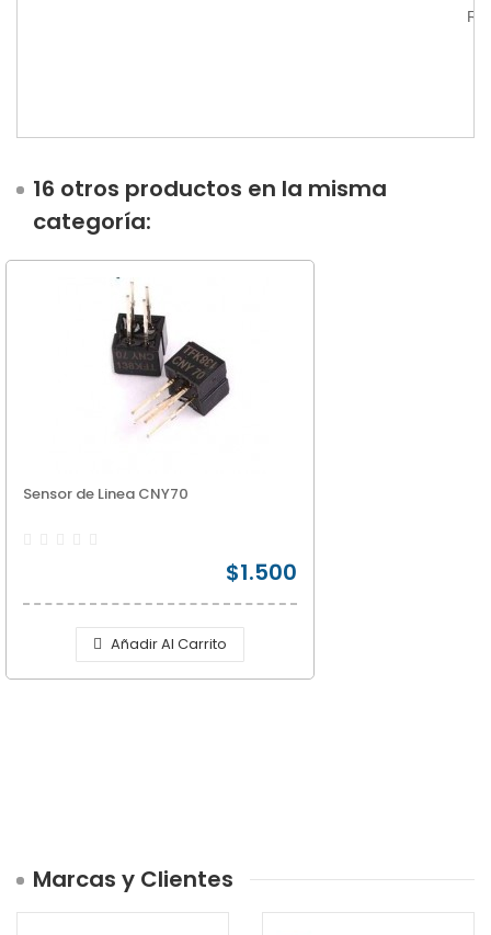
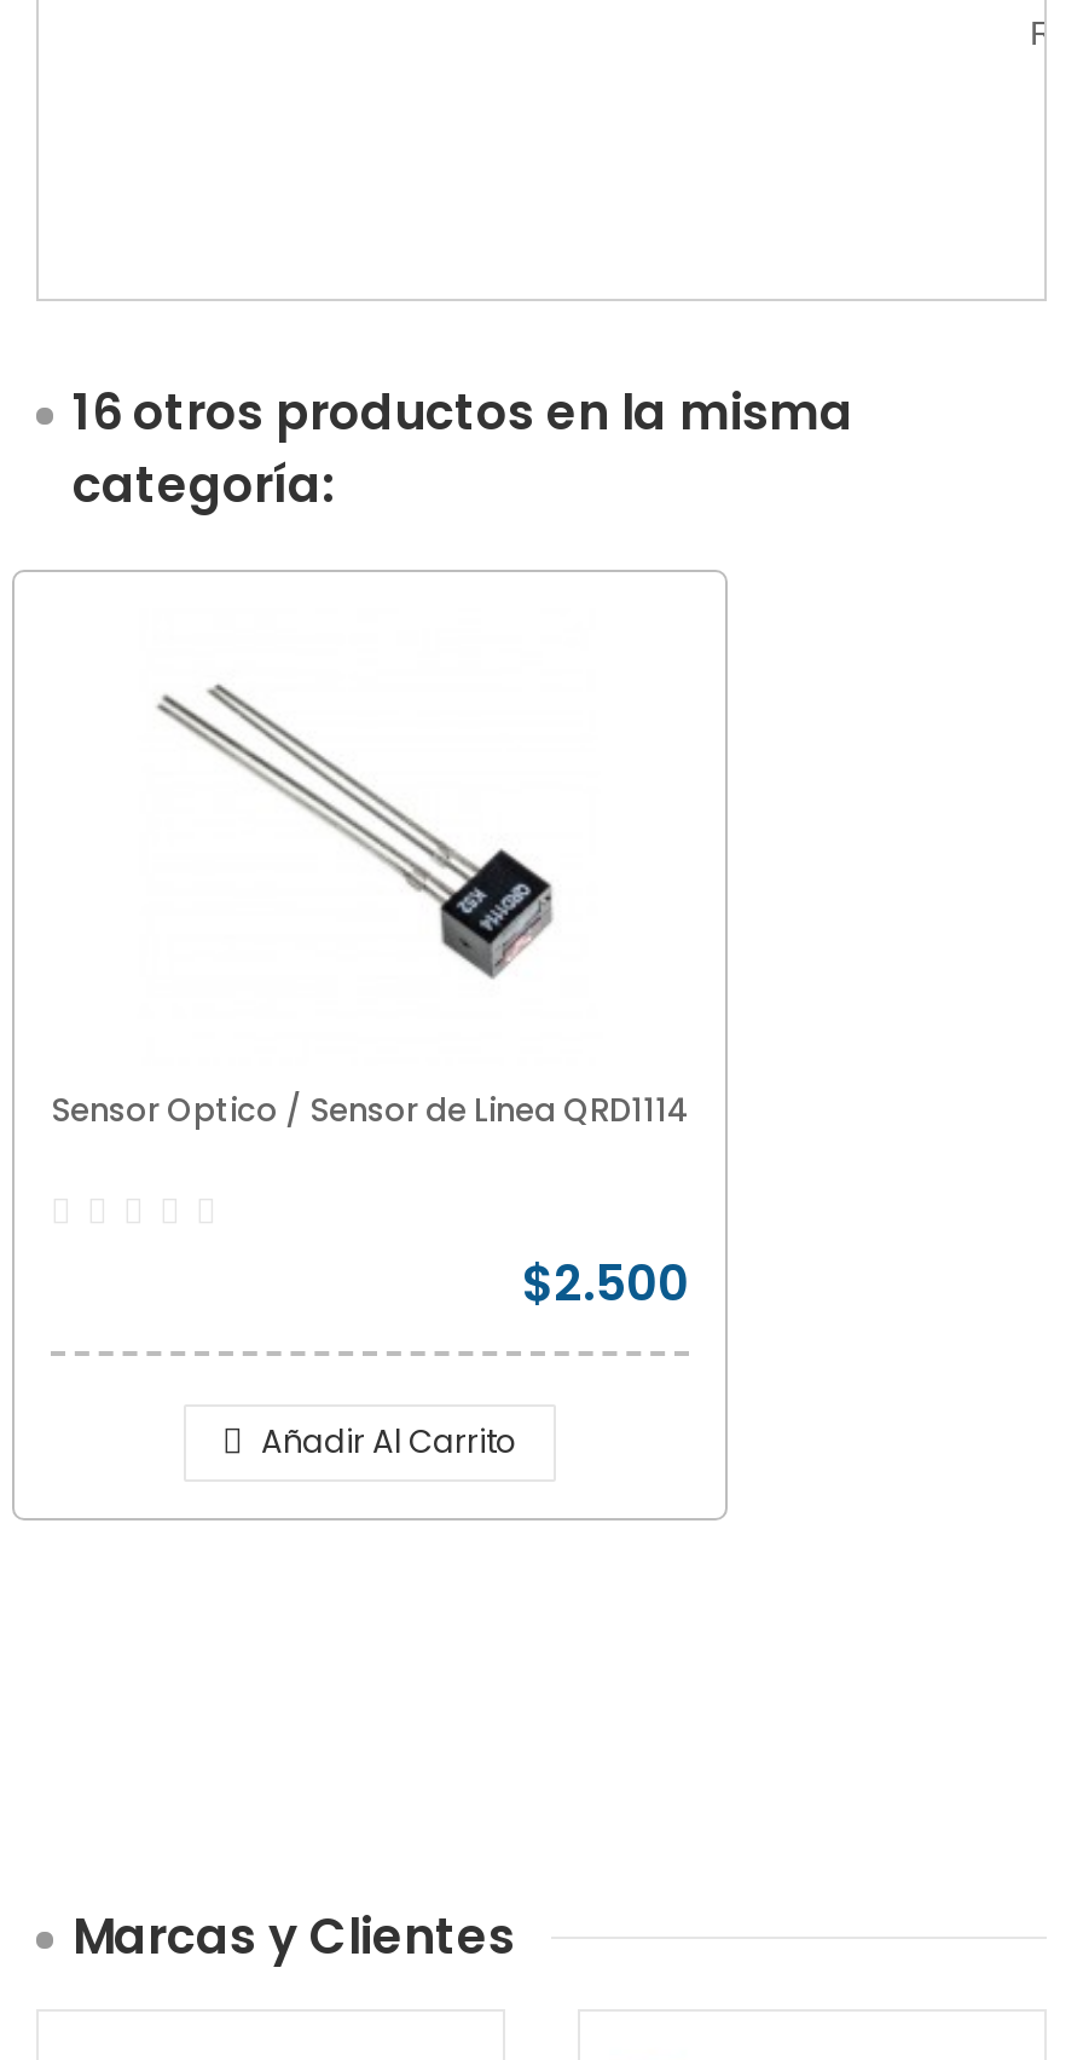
- [image]
+ [image]

- Sensor de Linea CNY70
+ Sensor Optico / Sensor de Linea QRD1114

- $1.500
+ $2.500
